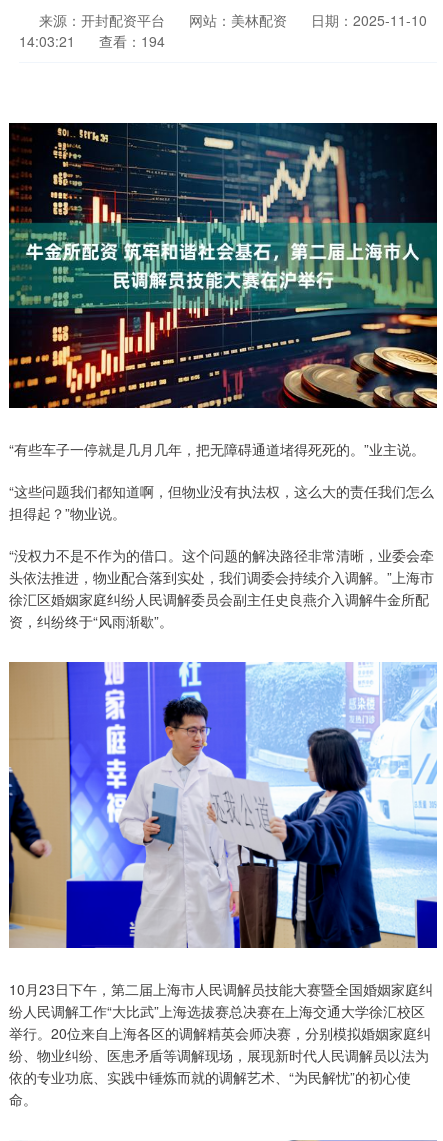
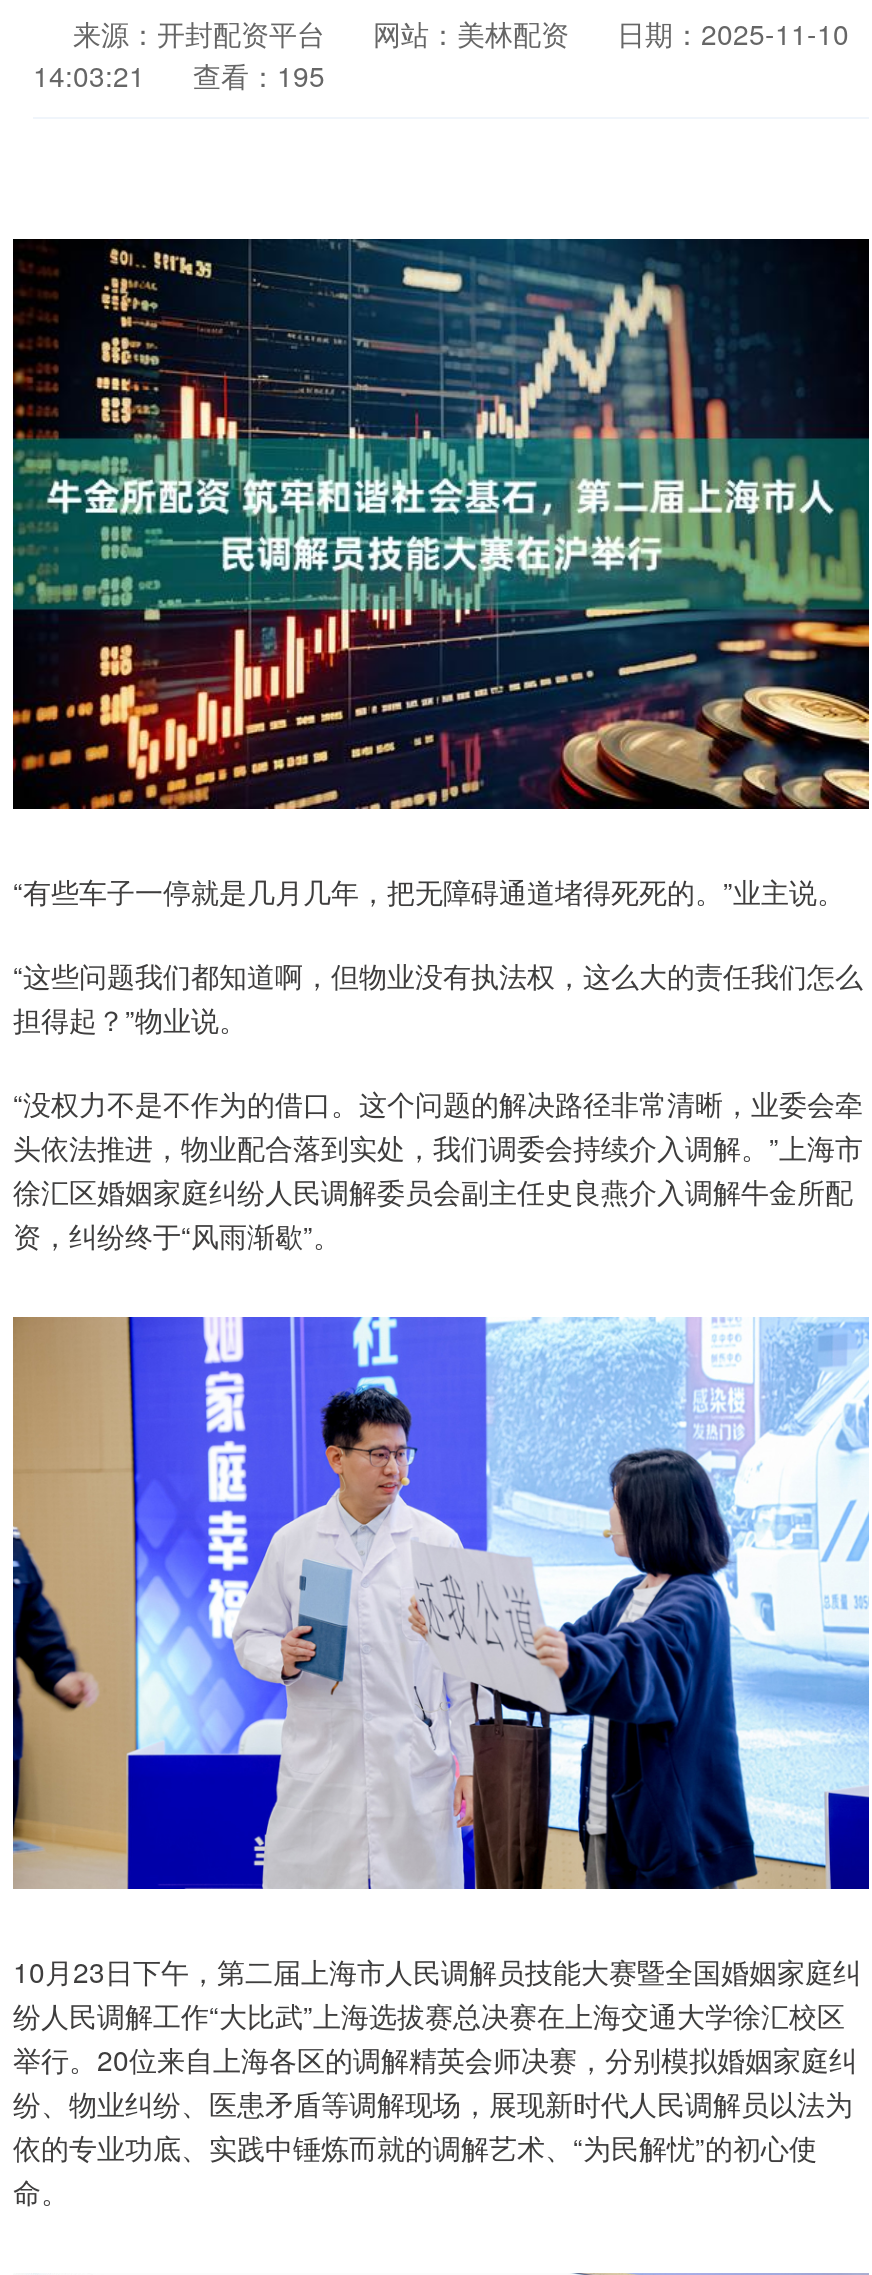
- 14:03:21 查看：194
+ 14:03:21 查看：195
